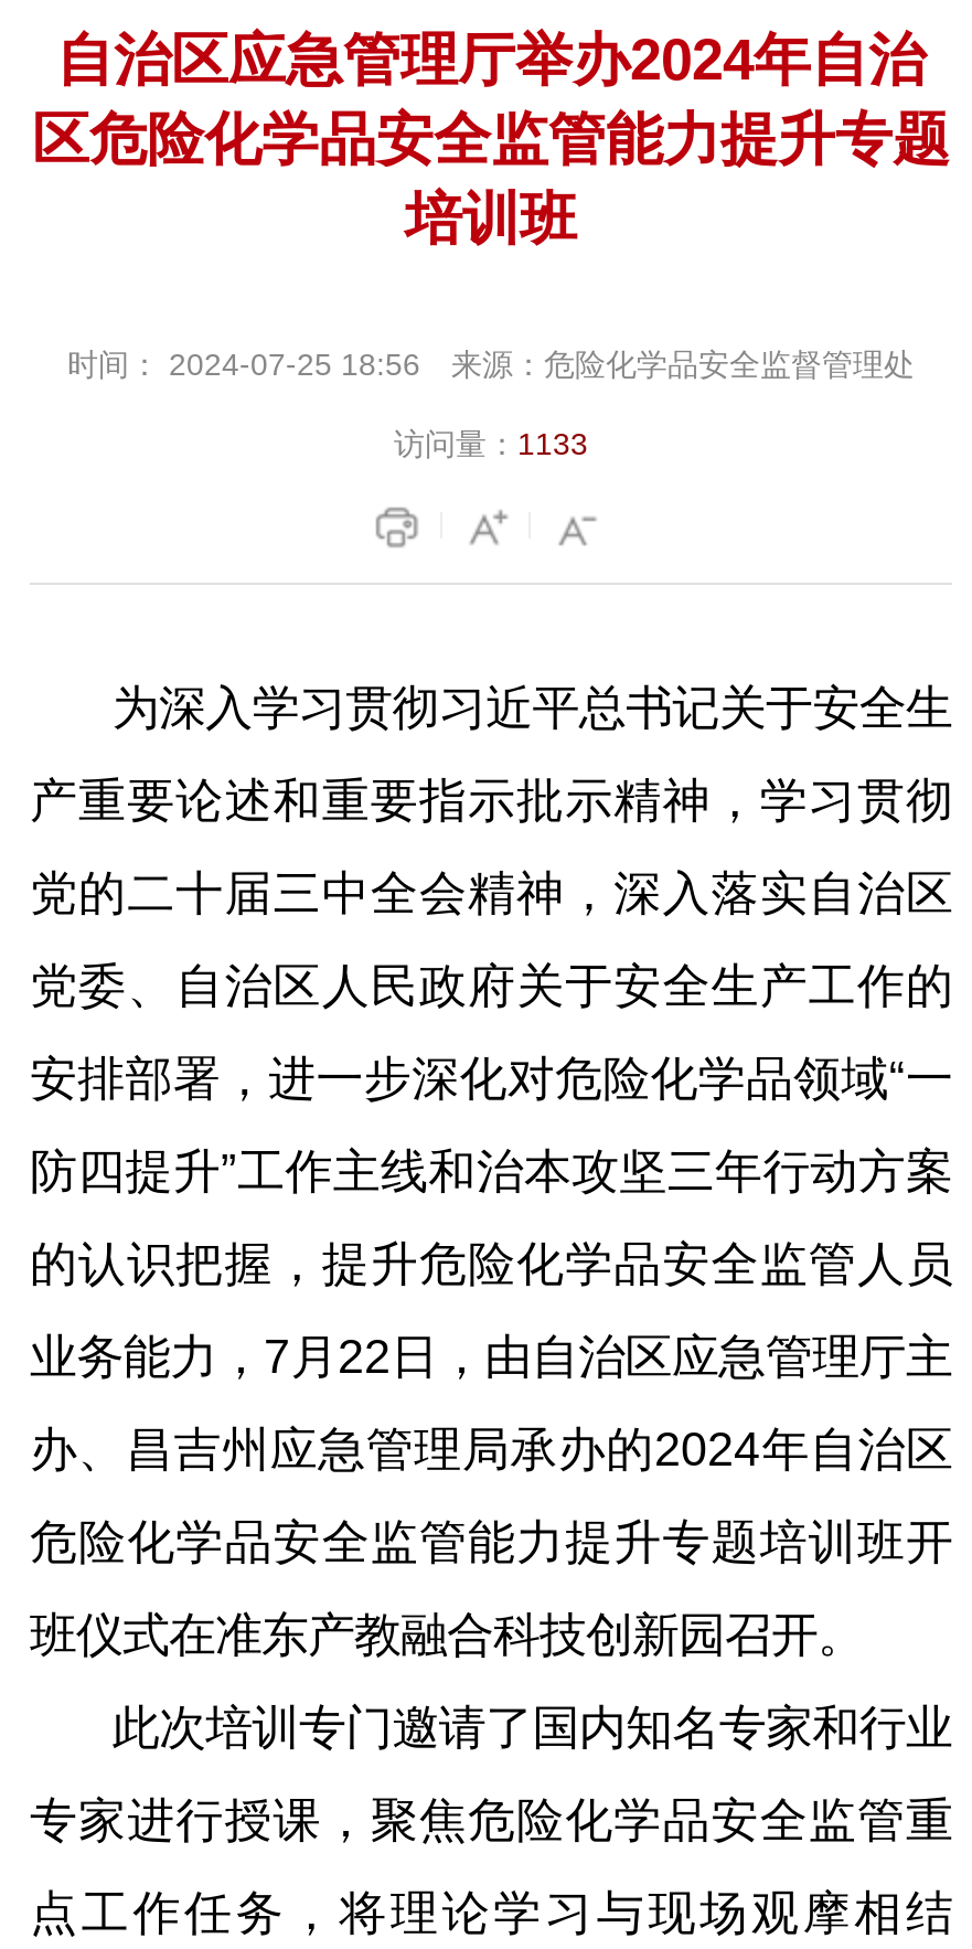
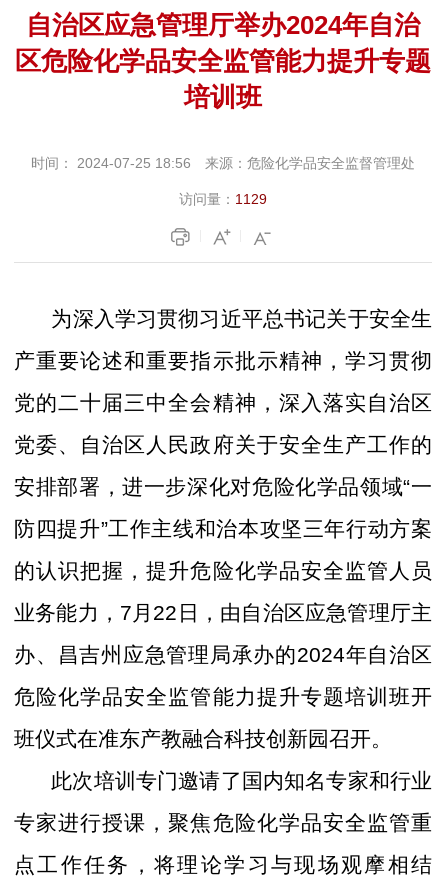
- 访问量：1133
+ 访问量：1129
